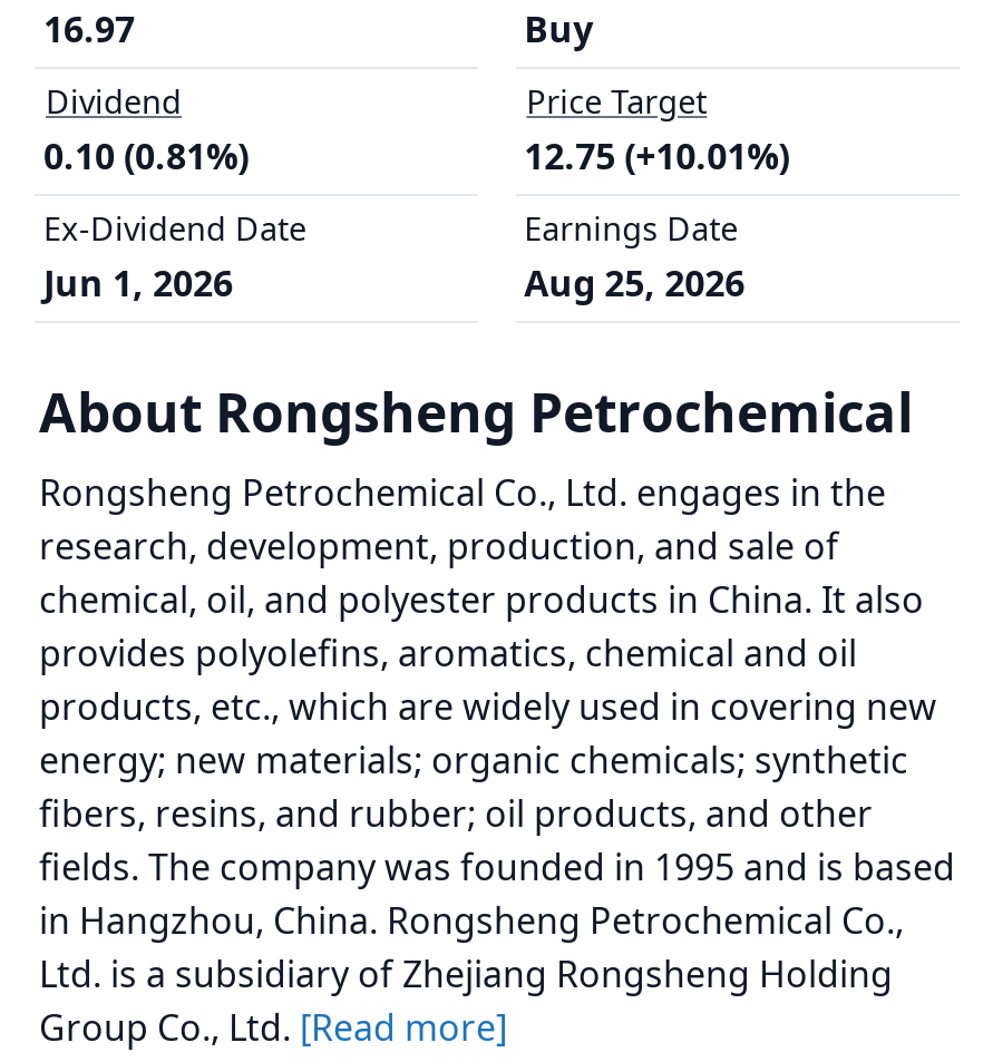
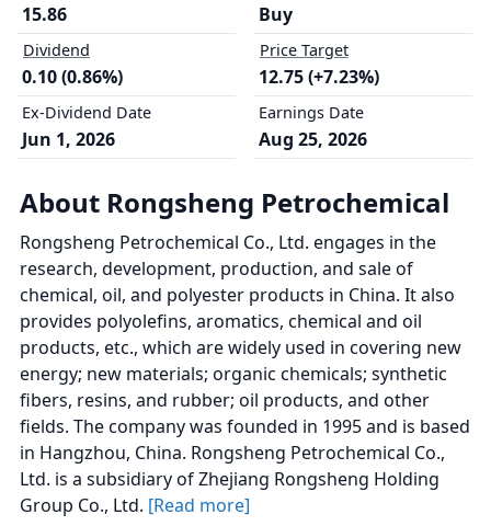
- 16.97
+ 15.86

- 0.10 (0.81%)
+ 0.10 (0.86%)

- 12.75 (+10.01%)
+ 12.75 (+7.23%)
